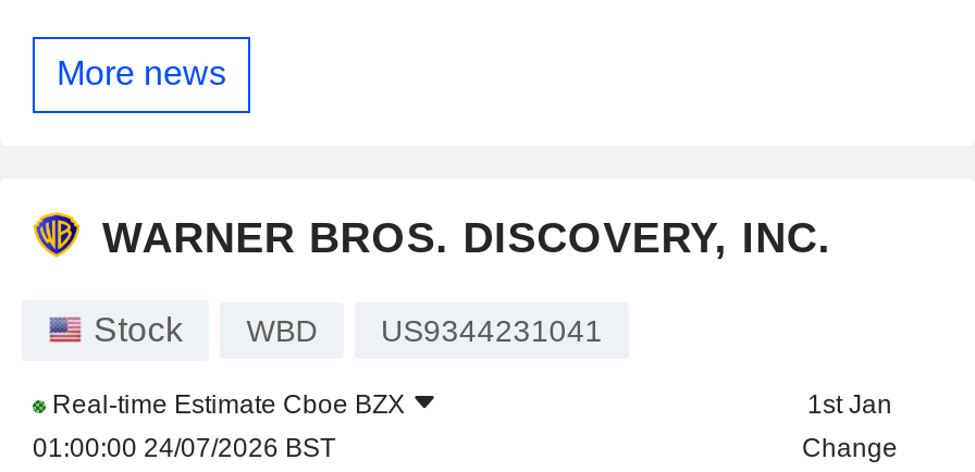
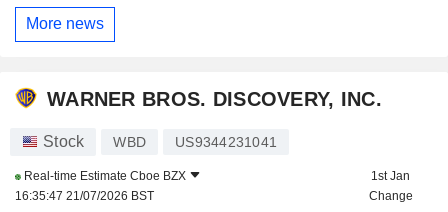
- 01:00:00 24/07/2026 BST
+ 16:35:47 21/07/2026 BST
